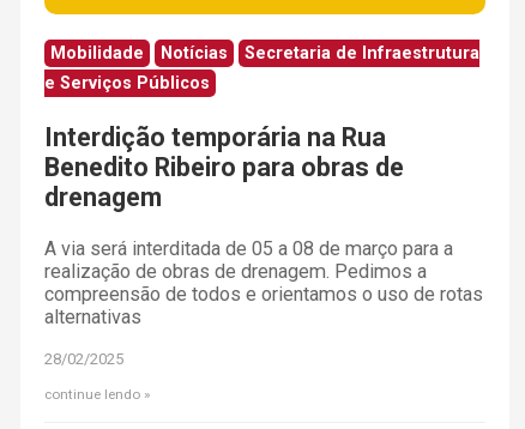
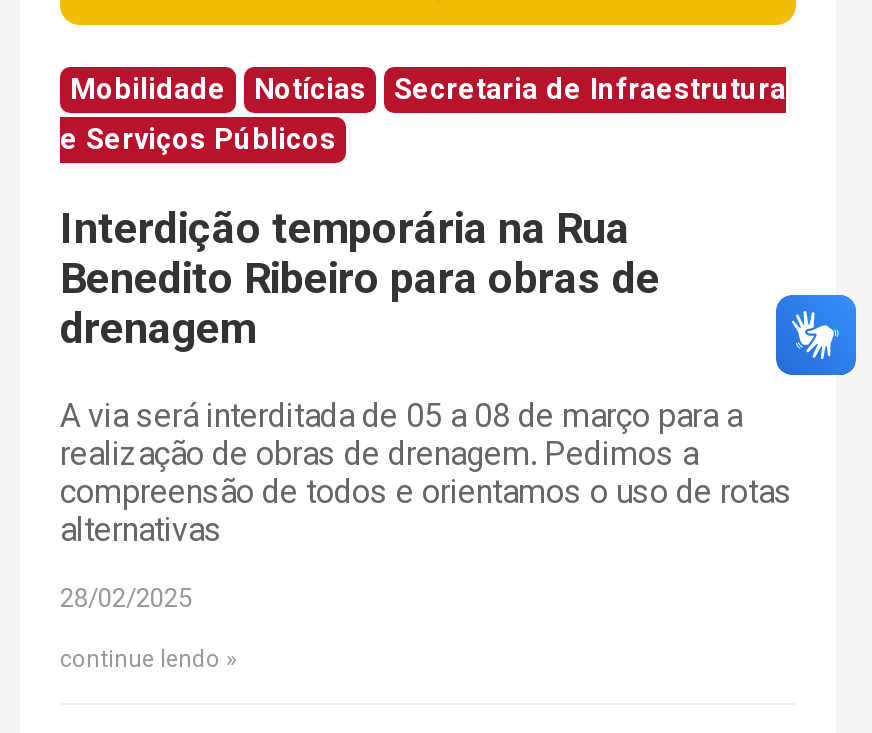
+ [image]
